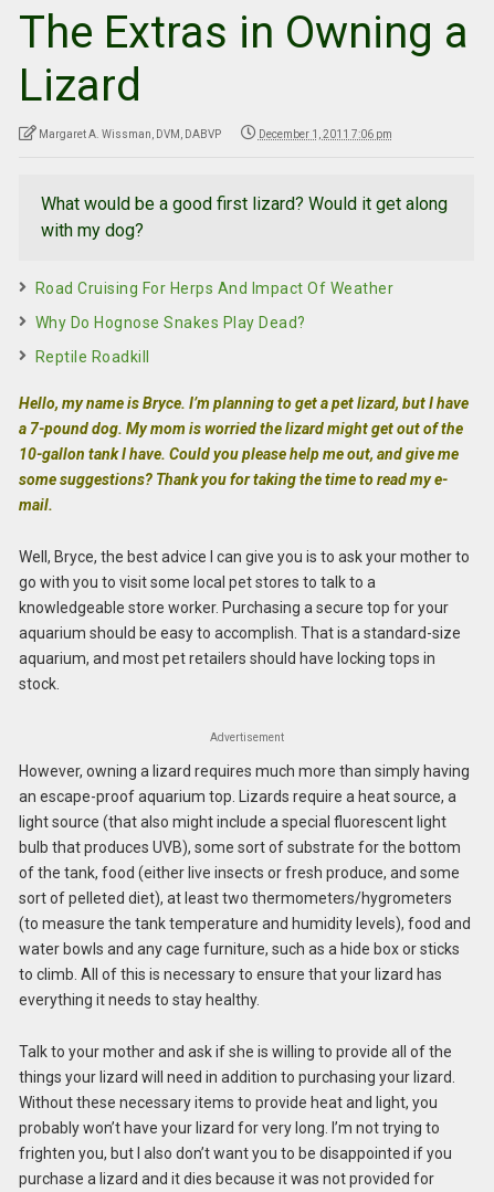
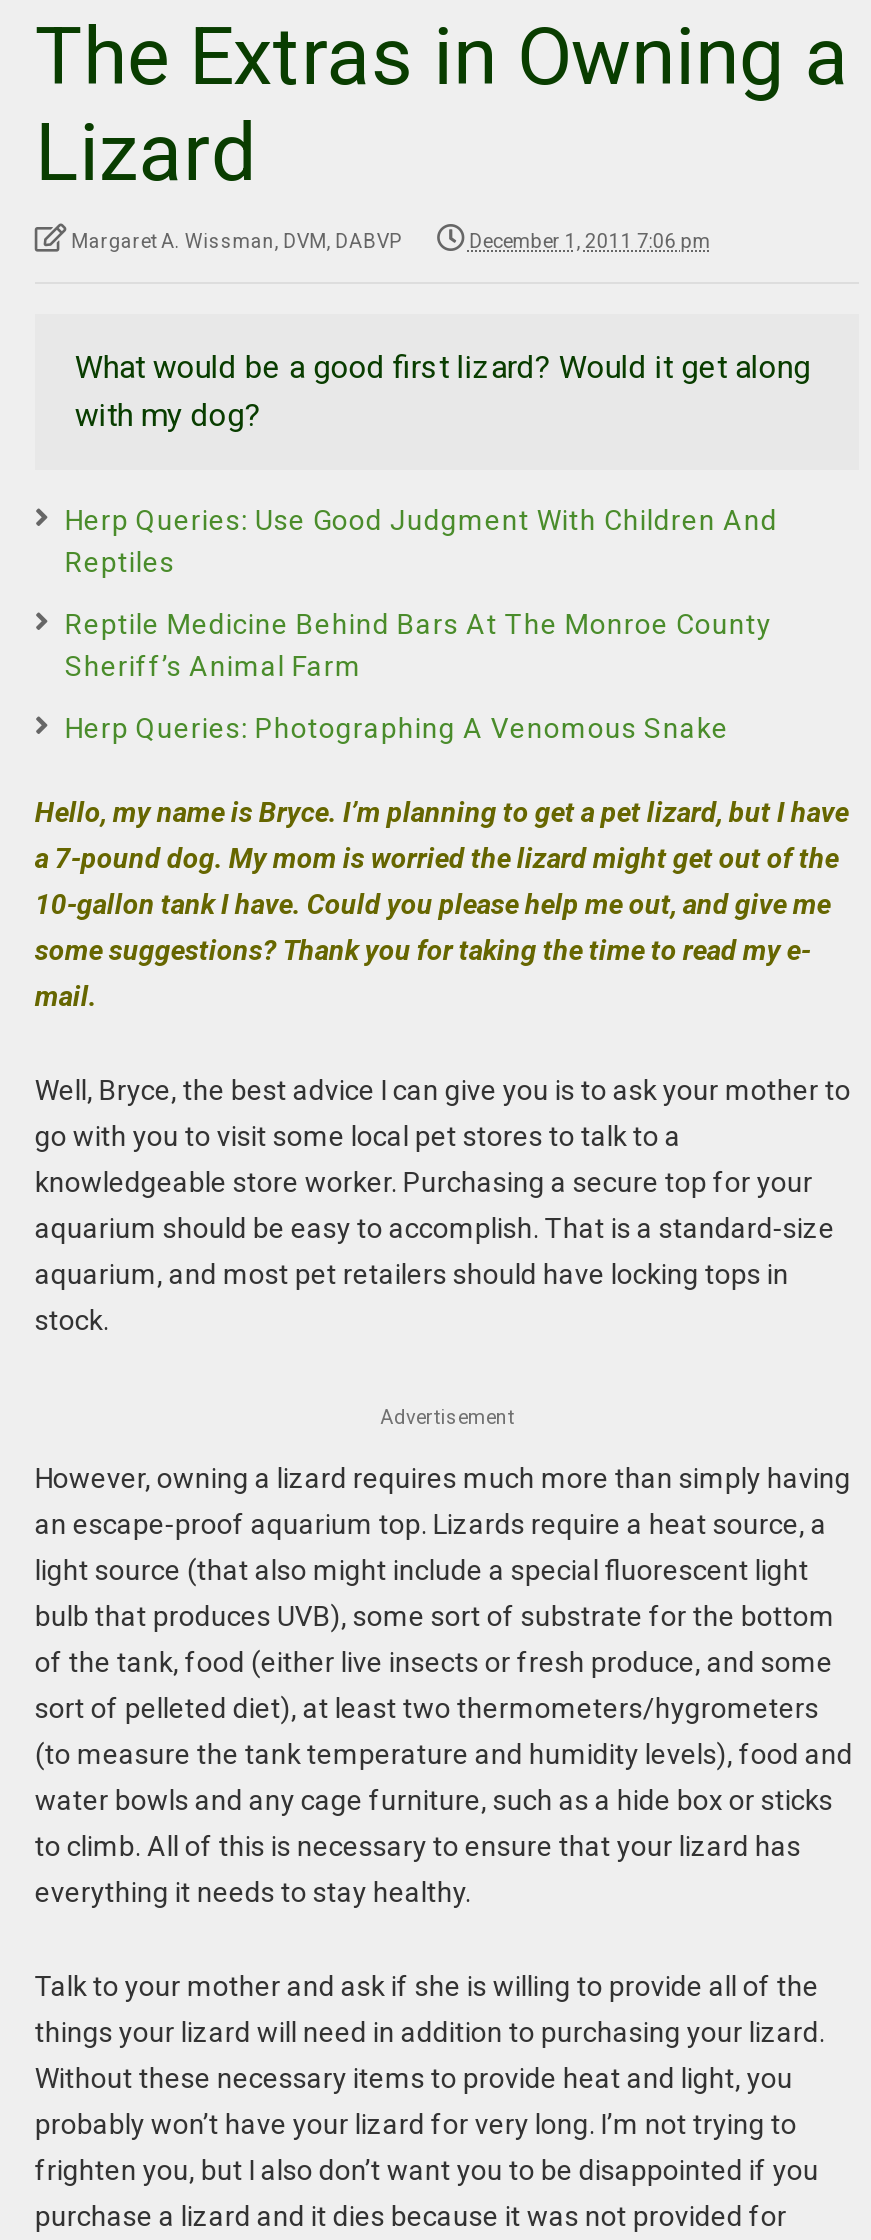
- Road Cruising For Herps And Impact Of Weather
+ Herp Queries: Use Good Judgment With Children And
+ Reptiles

- Why Do Hognose Snakes Play Dead?
+ Reptile Medicine Behind Bars At The Monroe County
+ Sheriff’s Animal Farm

- Reptile Roadkill
+ Herp Queries: Photographing A Venomous Snake
